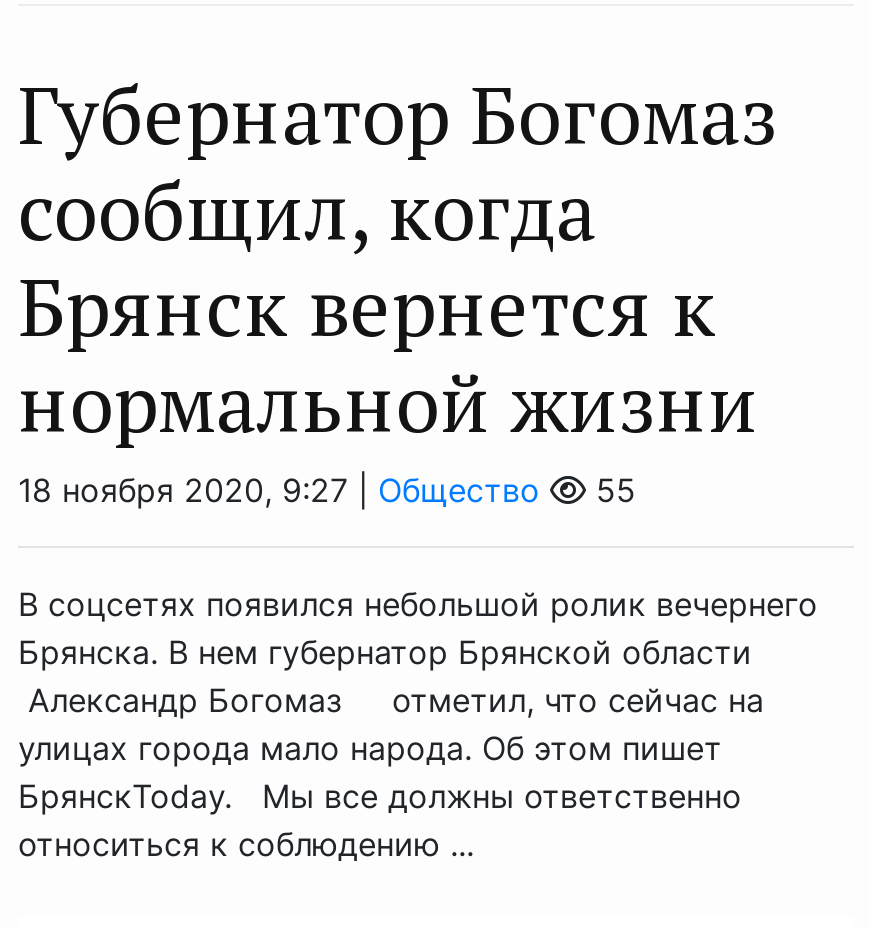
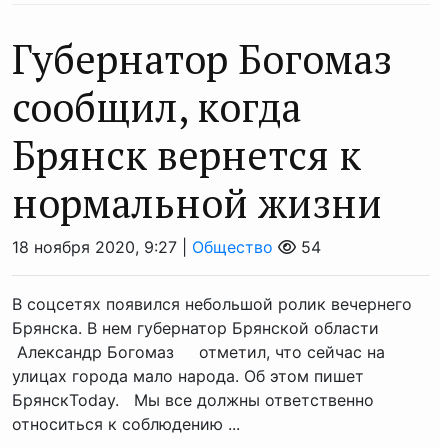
- 55
+ 54
